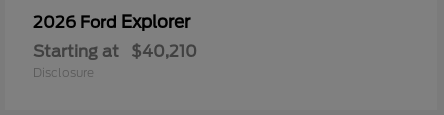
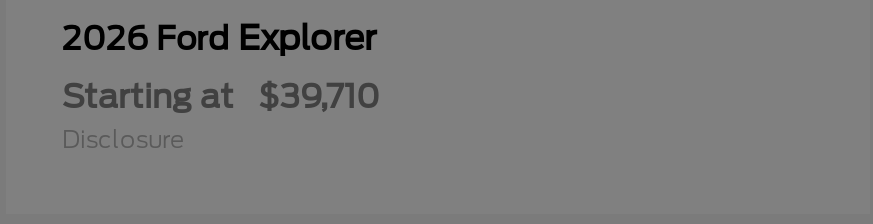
- Starting at $40,210
+ Starting at $39,710
